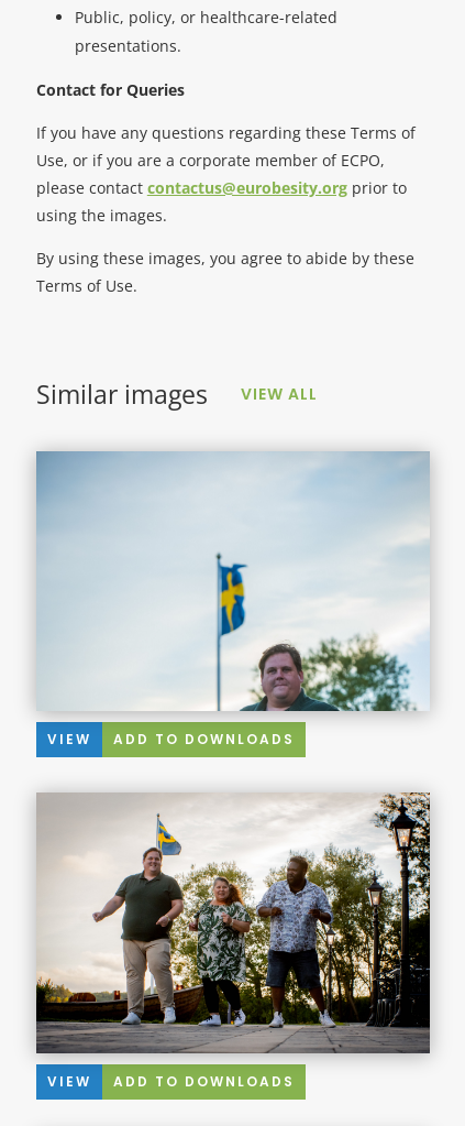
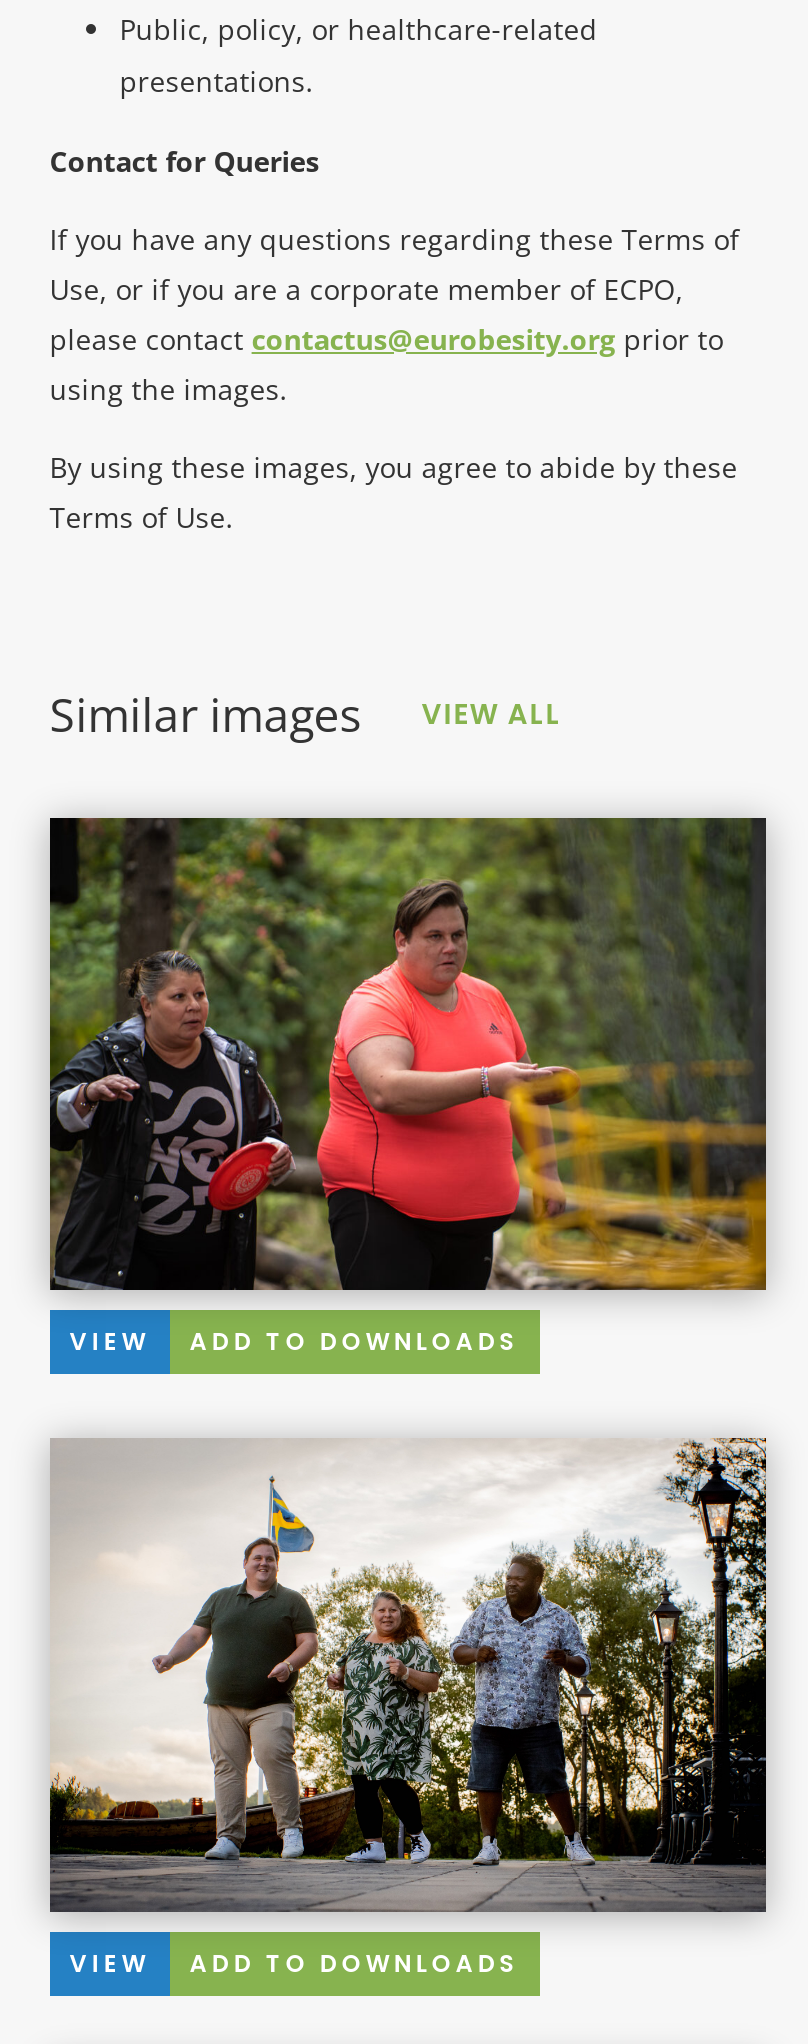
- [image]
+ [image]
